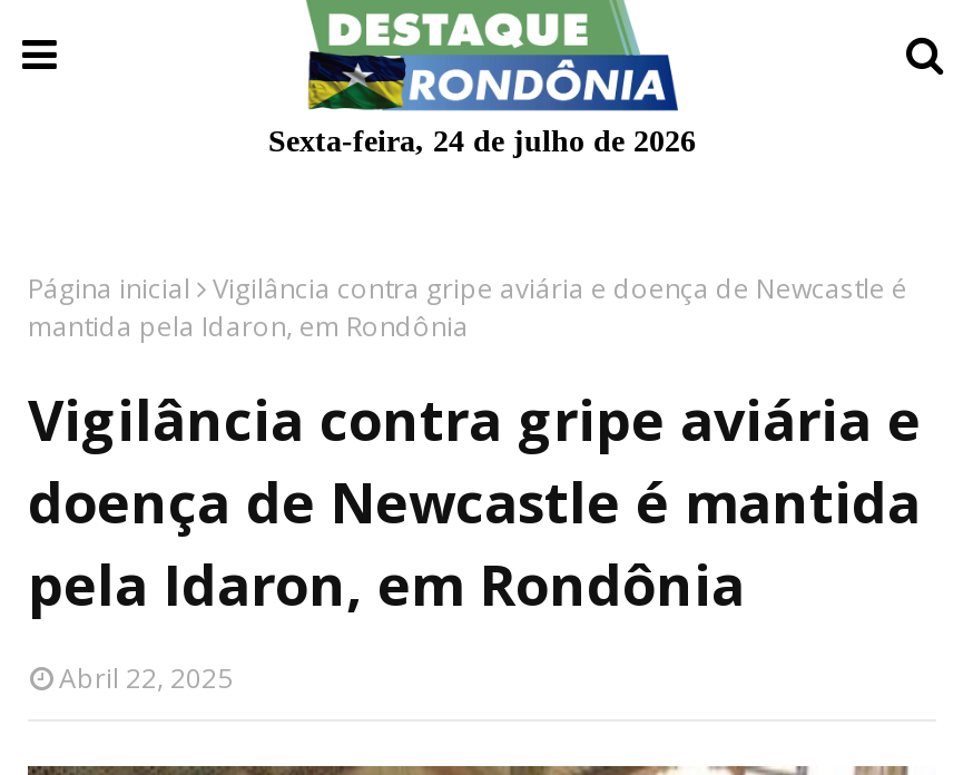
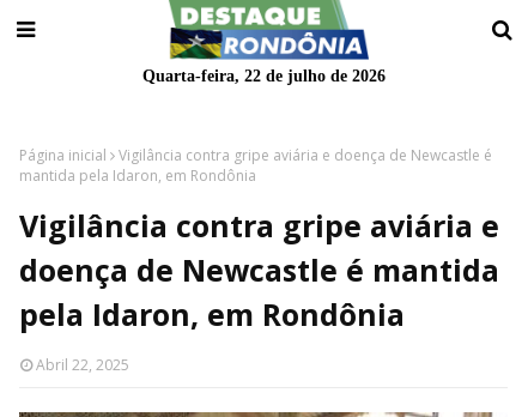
- Sexta-feira, 24 de julho de 2026
+ Quarta-feira, 22 de julho de 2026
